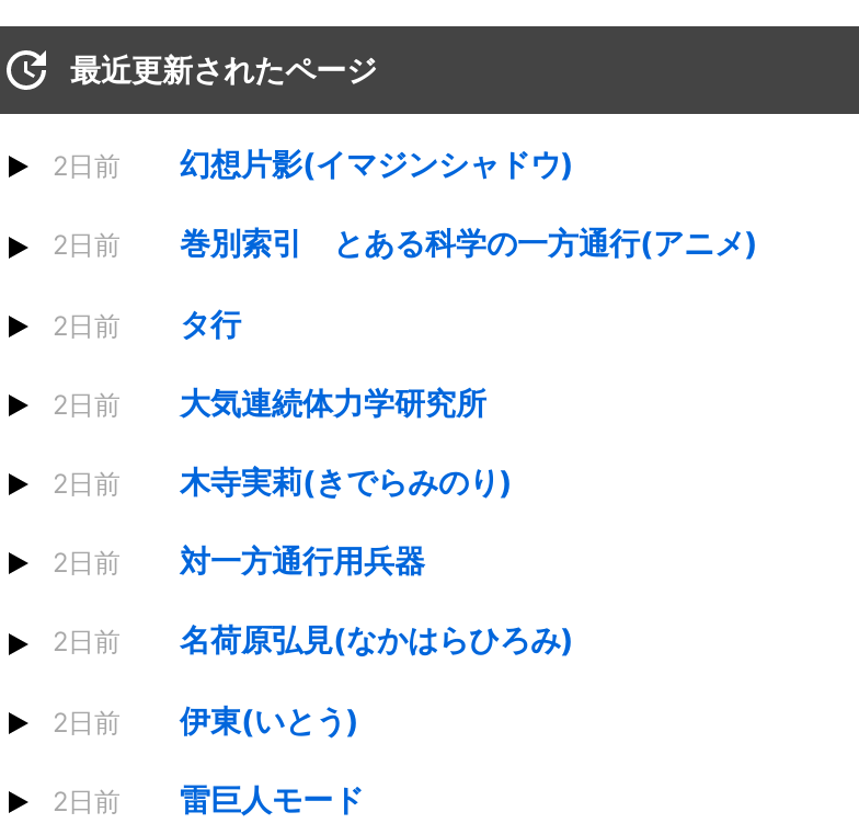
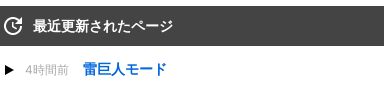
- 2日前
- 幻想片影(イマジンシャドウ)
- 2日前
- 巻別索引 とある科学の一方通行(アニメ)
- 2日前
- タ行
- 2日前
- 大気連続体力学研究所
- 2日前
- 木寺実莉(きでらみのり)
- 2日前
- 対一方通行用兵器
- 2日前
- 名荷原弘見(なかはらひろみ)
- 2日前
- 伊東(いとう)
- 2日前
+ 4時間前
